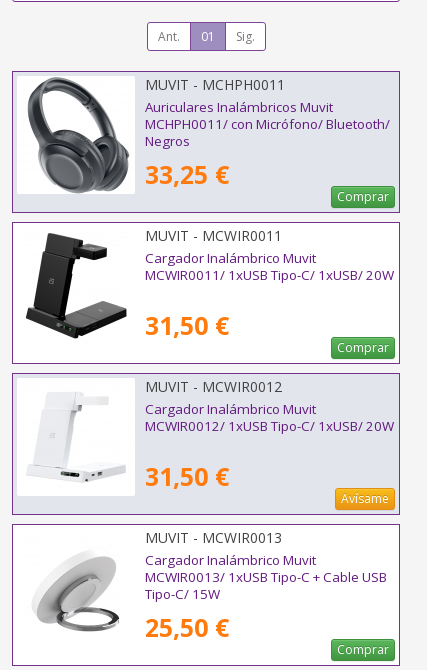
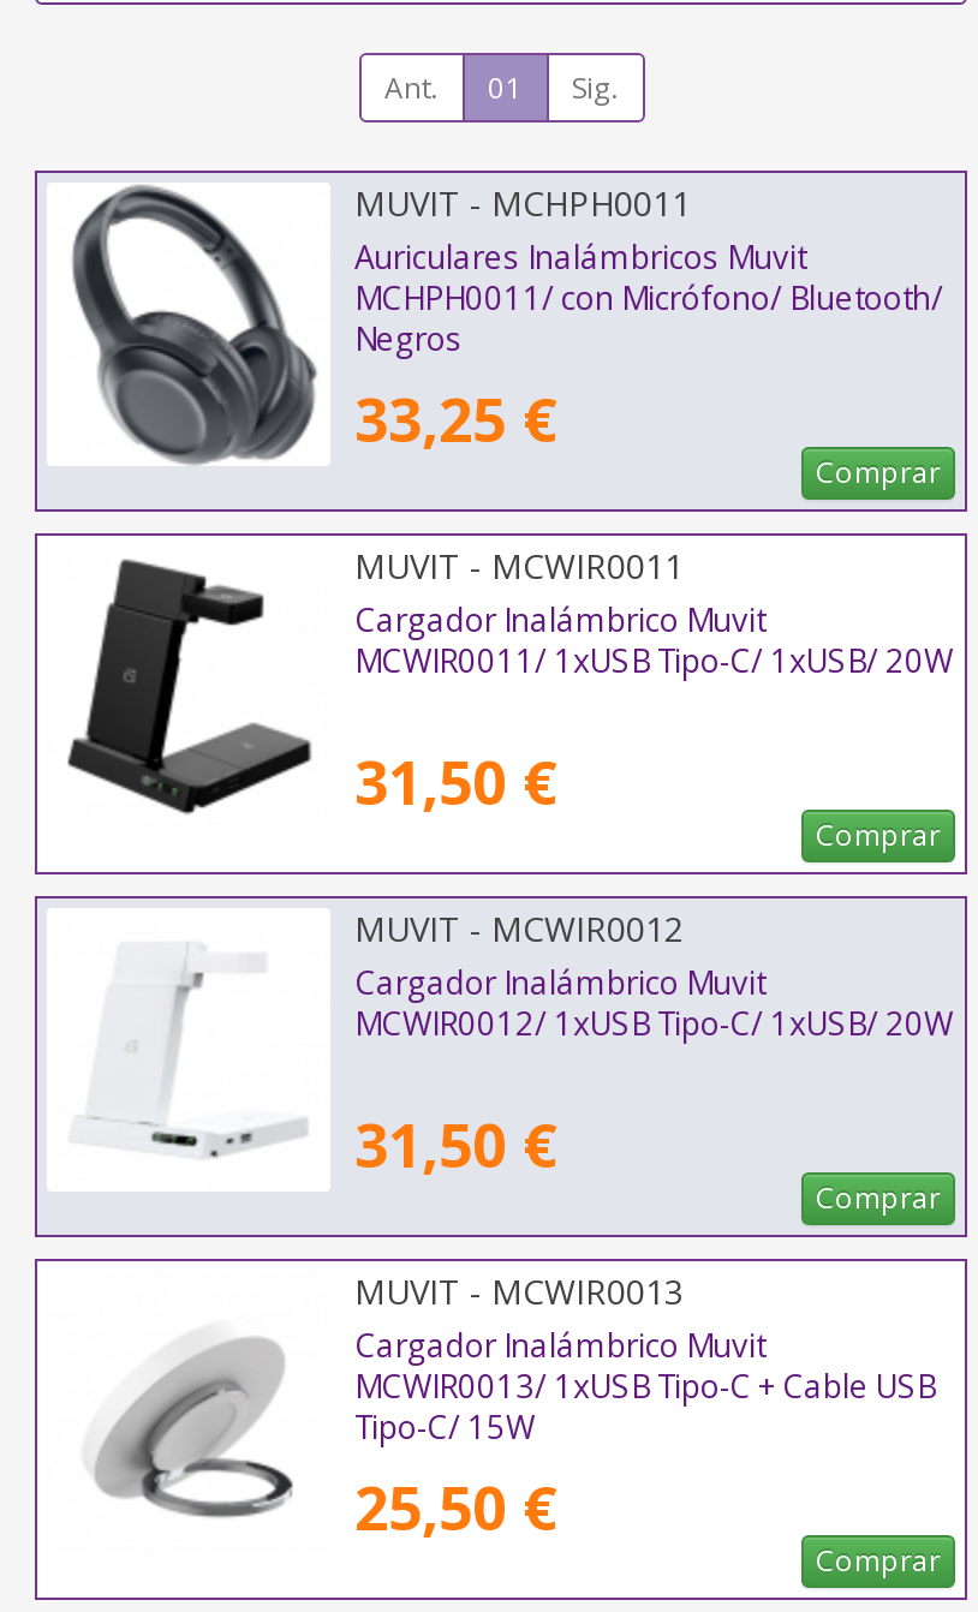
- Avísame
+ Comprar
